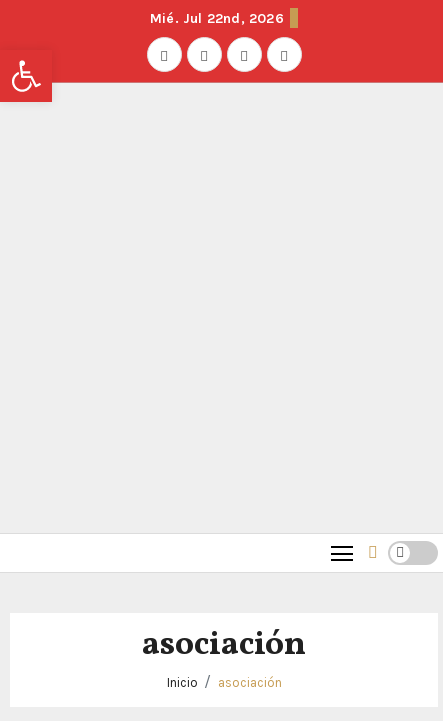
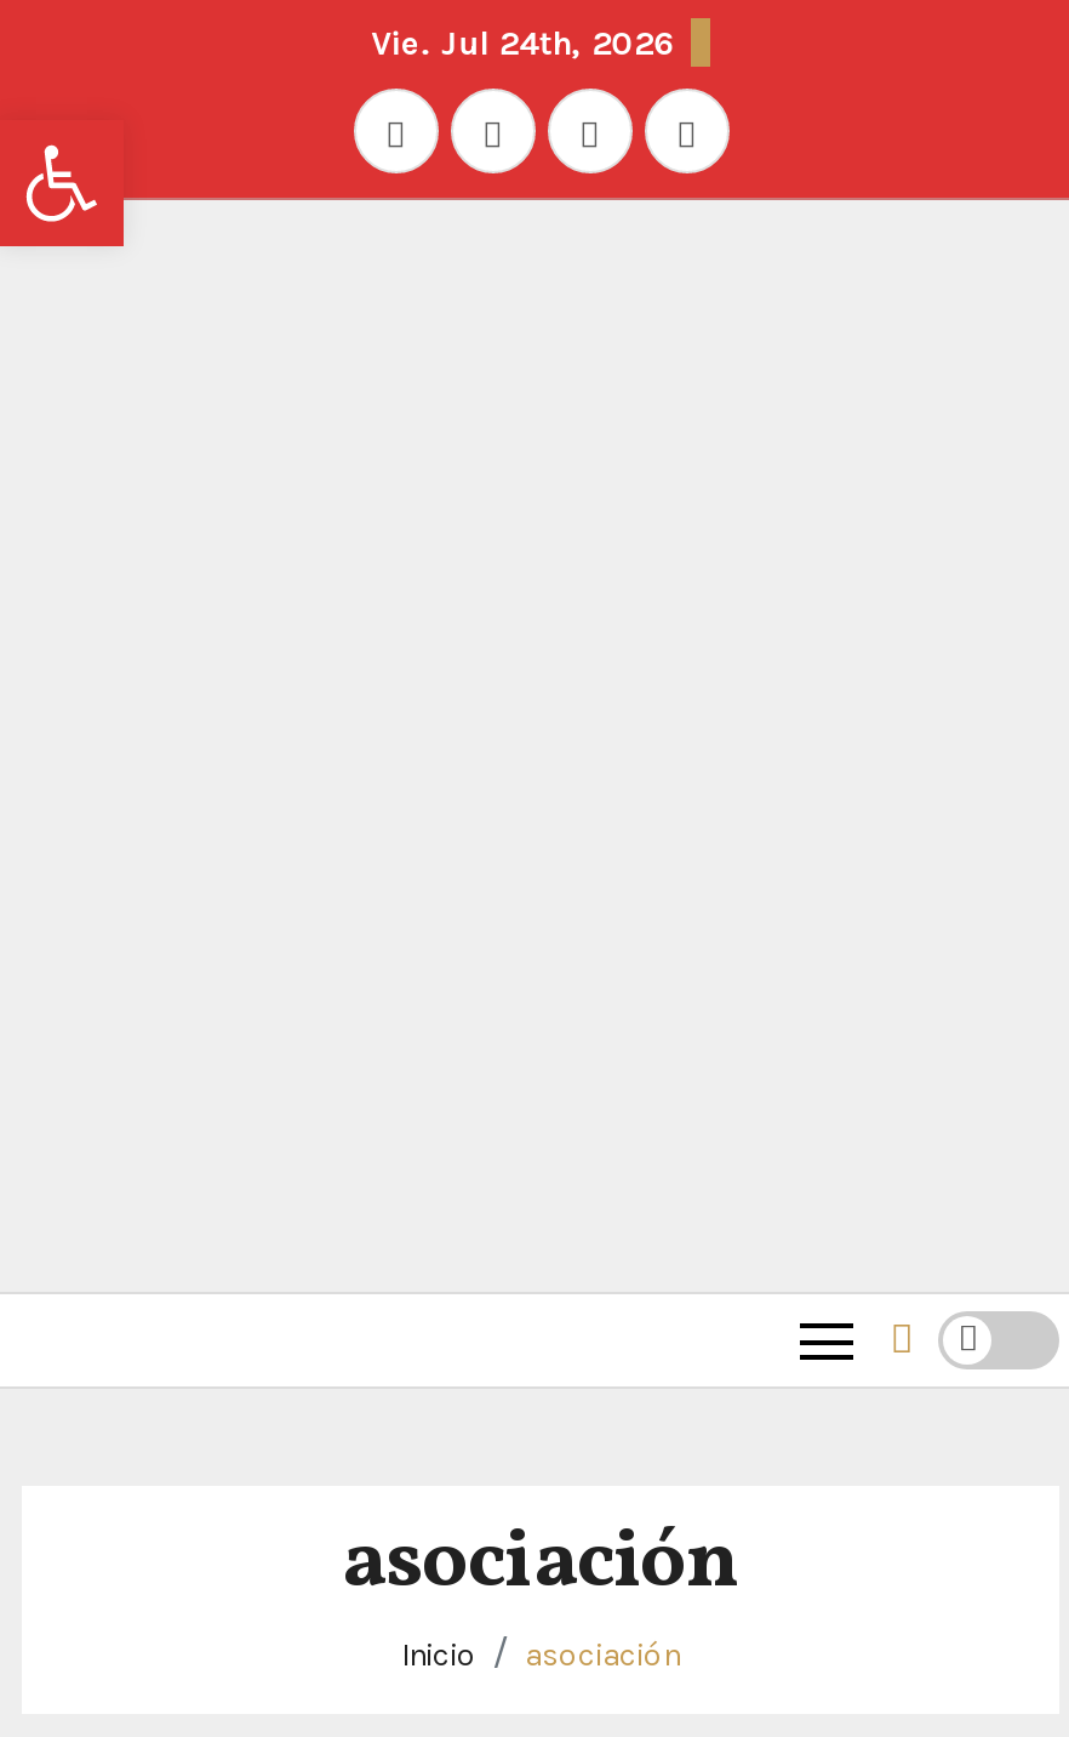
- Mié. Jul 22nd, 2026
+ Vie. Jul 24th, 2026
